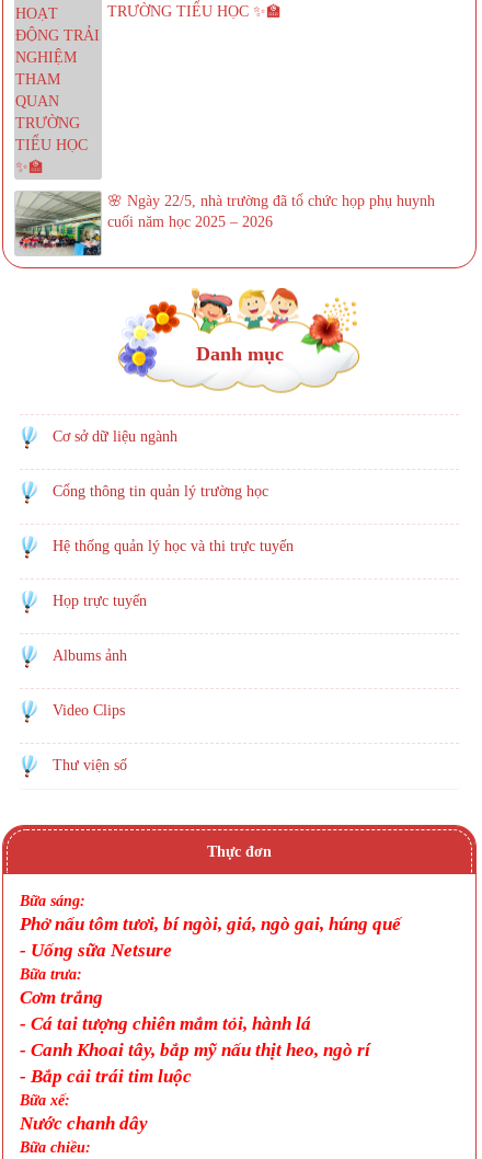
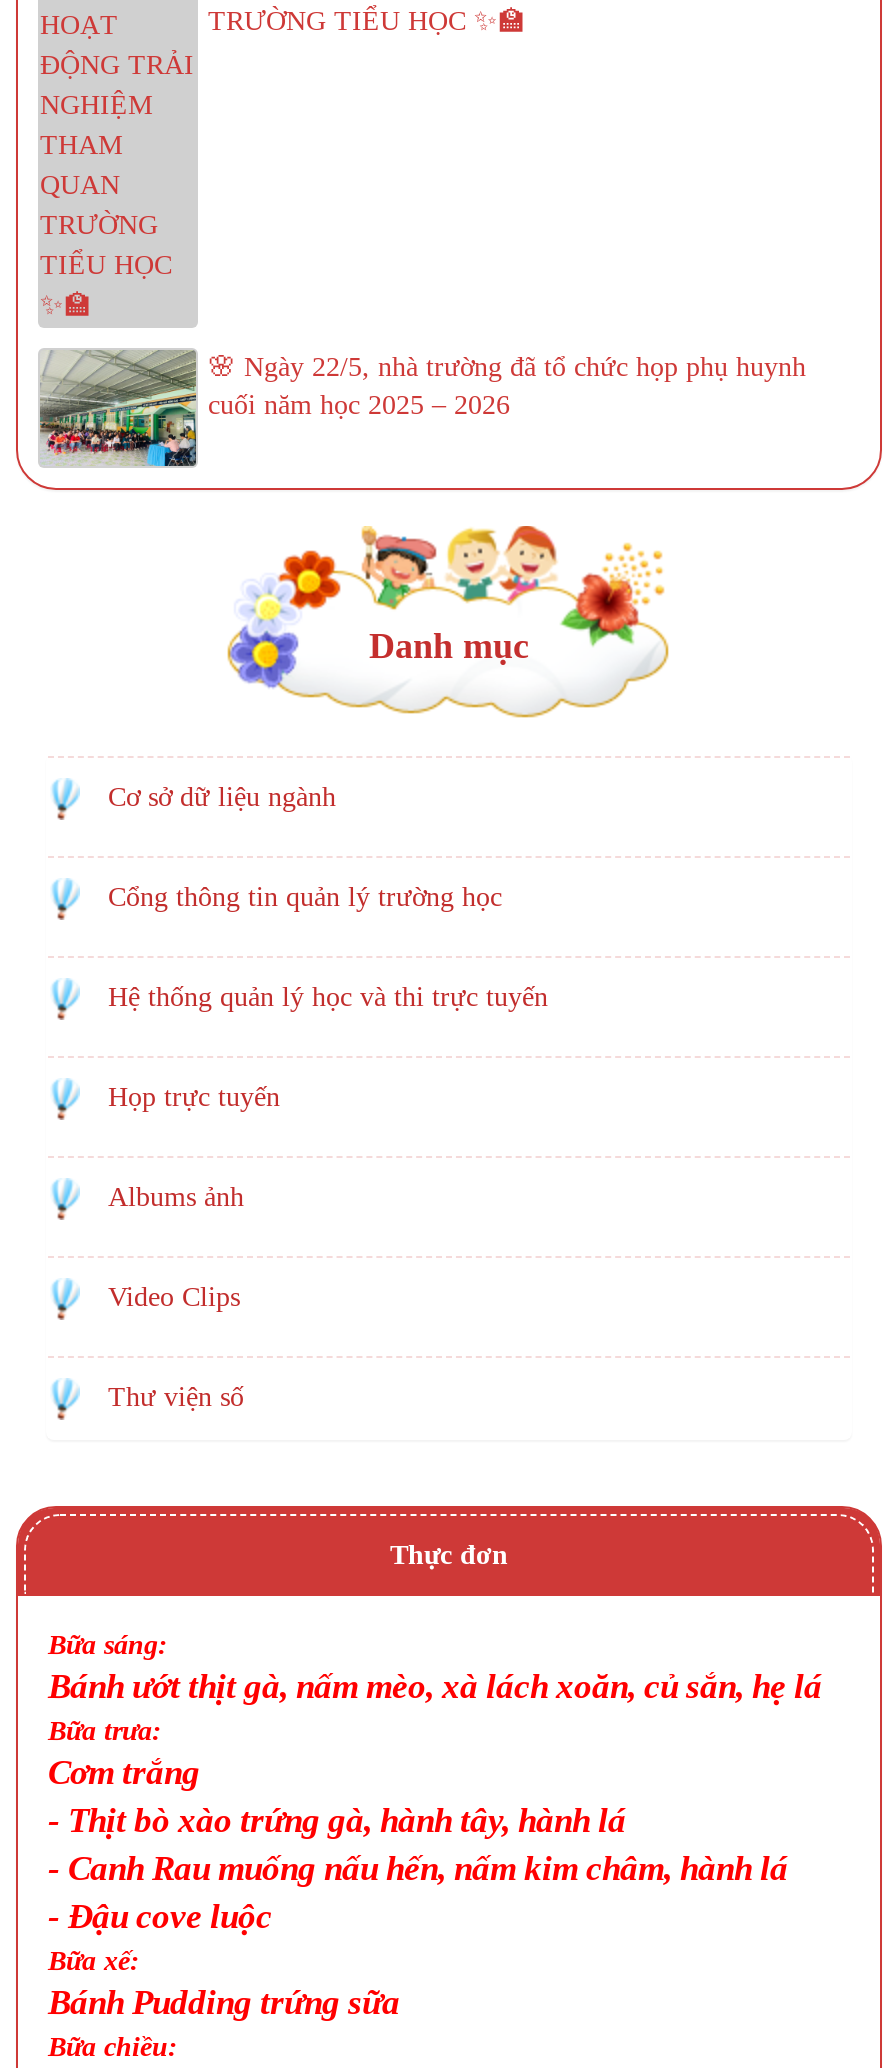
- Phở nấu tôm tươi, bí ngòi, giá, ngò gai, húng quế
- - Uống sữa Netsure
+ Bánh ướt thịt gà, nấm mèo, xà lách xoăn, củ sắn, hẹ lá

- - Cá tai tượng chiên mắm tỏi, hành lá
- - Canh Khoai tây, bắp mỹ nấu thịt heo, ngò rí
- - Bắp cải trái tim luộc
+ - Thịt bò xào trứng gà, hành tây, hành lá
+ - Canh Rau muống nấu hến, nấm kim châm, hành lá
+ - Đậu cove luộc

- Nước chanh dây
+ Bánh Pudding trứng sữa
